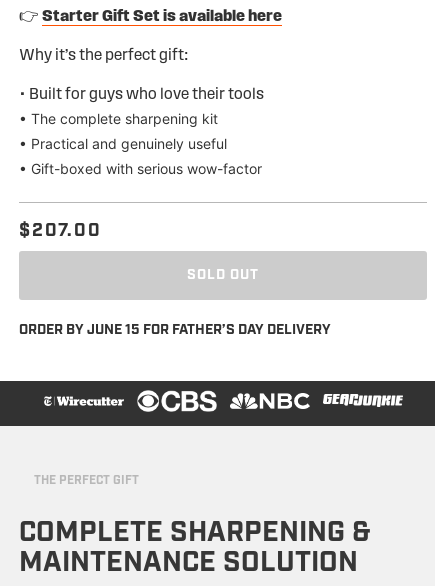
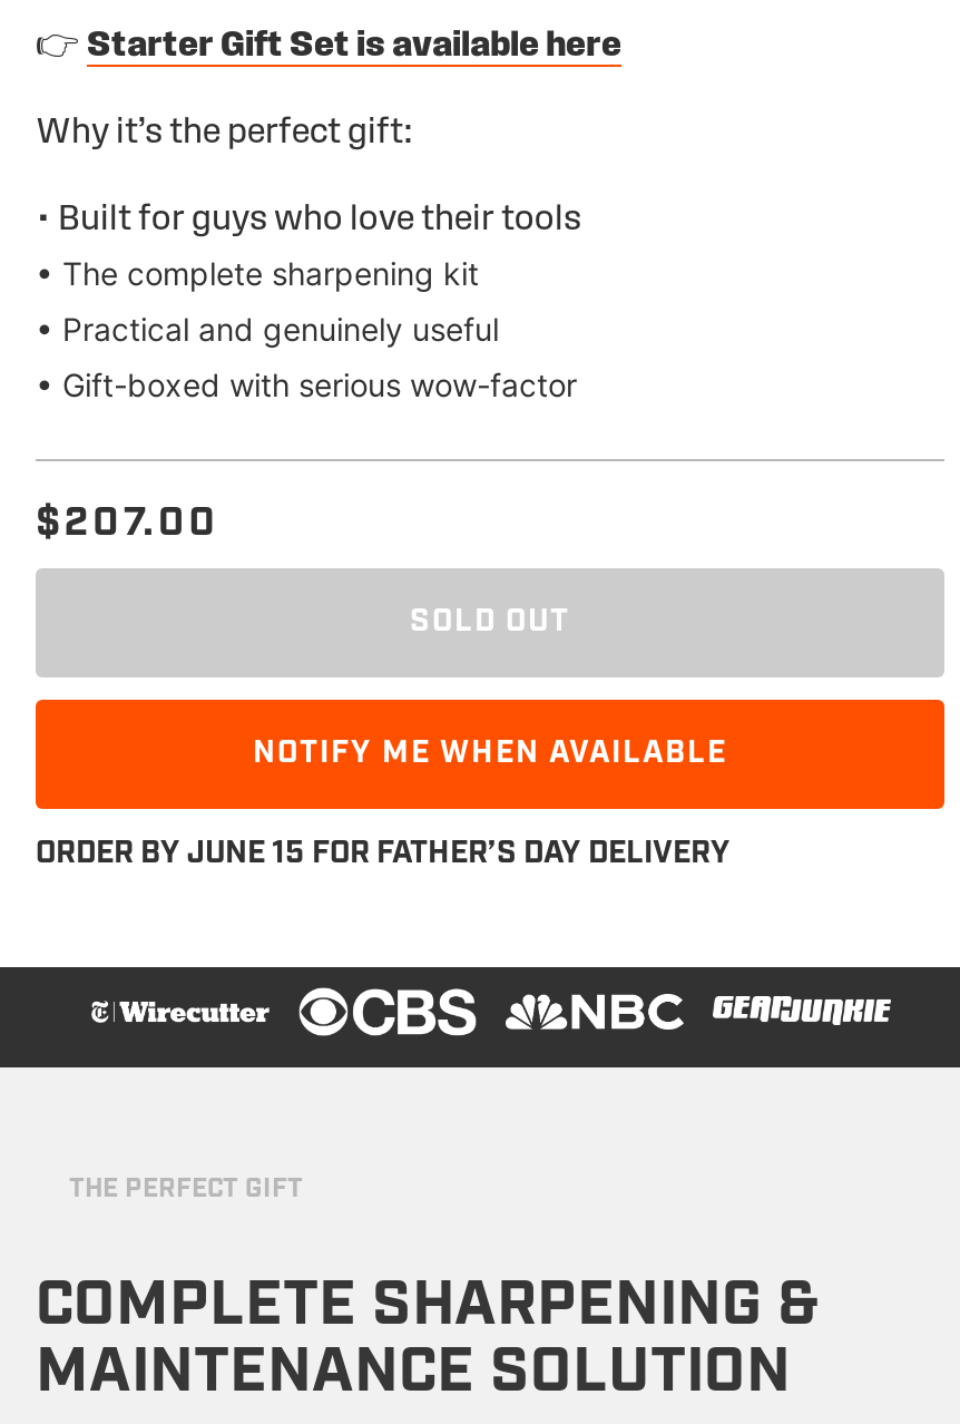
+ NOTIFY ME WHEN AVAILABLE
